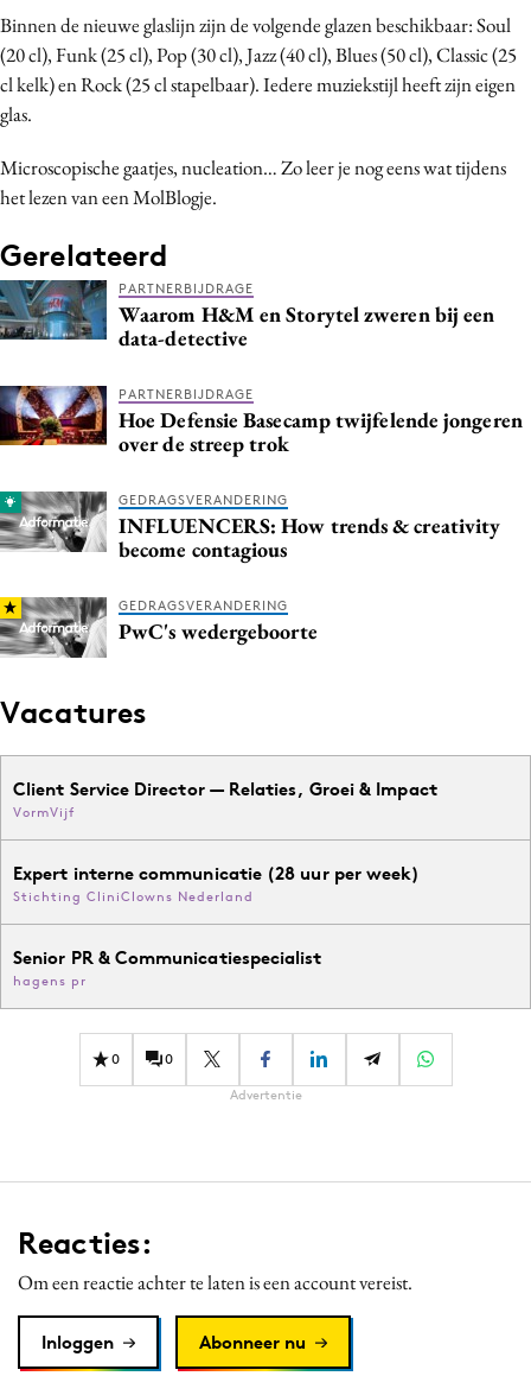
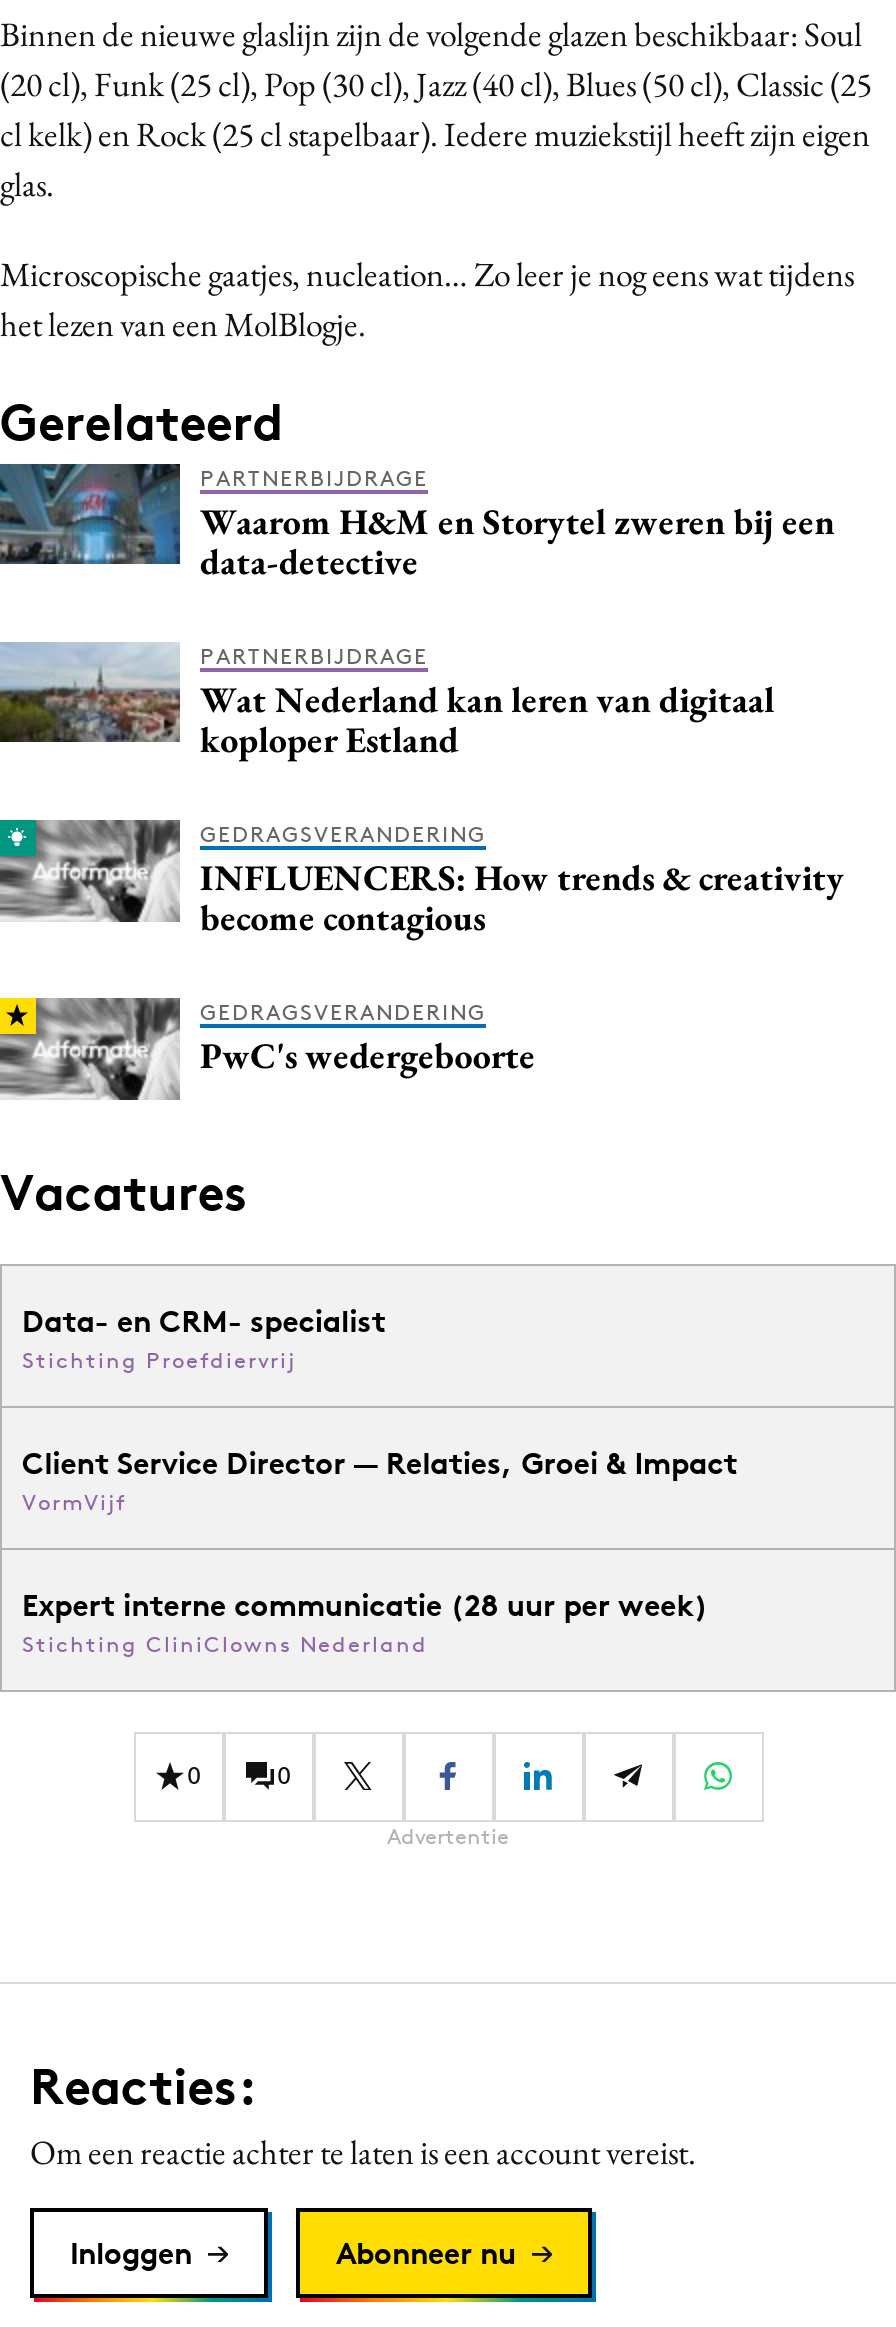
- [image]
- Hoe Defensie Basecamp twijfelende jongeren
- over de streep trok
+ [image]
+ Wat Nederland kan leren van digitaal
+ koploper Estland

+ Data- en CRM- specialist
+ Stichting Proefdiervrij

moved down: Client Service Director — Relaties, Groei & Impact | VormVijf | Expert interne communicatie (28 uur per week) | Stichting CliniClowns Nederland

- Senior PR & Communicatiespecialist
- hagens pr
